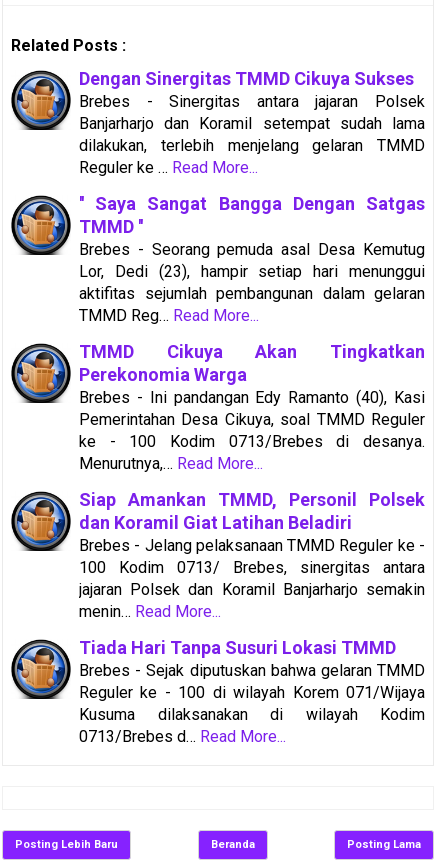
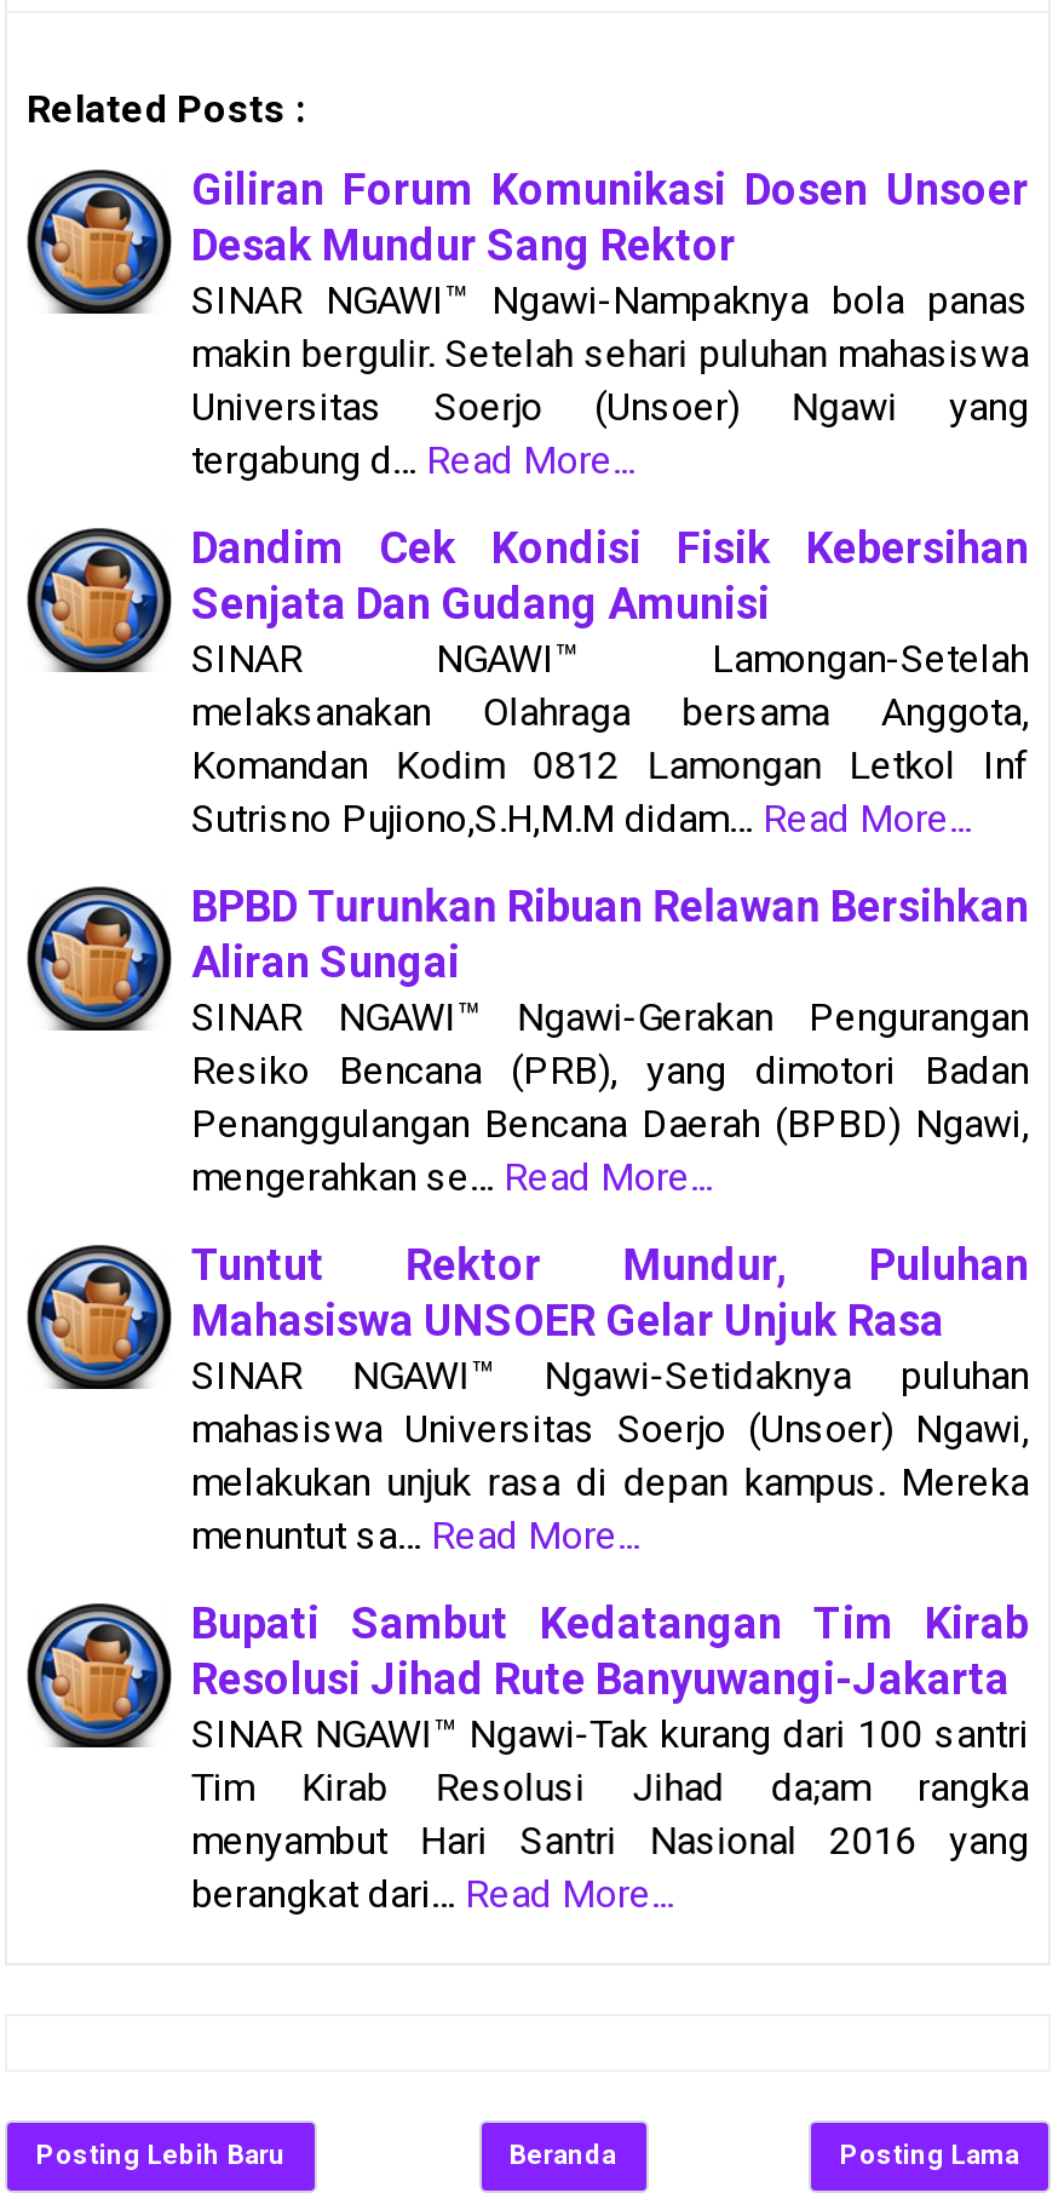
- Dengan Sinergitas TMMD Cikuya Sukses
- Brebes - Sinergitas antara jajaran Polsek
- Banjarharjo dan Koramil setempat sudah lama
- dilakukan, terlebih menjelang gelaran TMMD
- Reguler ke … Read More...
+ Giliran Forum Komunikasi Dosen Unsoer
+ Desak Mundur Sang Rektor
+ SINAR NGAWI™ Ngawi-Nampaknya bola panas
+ makin bergulir. Setelah sehari puluhan mahasiswa
+ Universitas Soerjo (Unsoer) Ngawi yang
+ tergabung d… Read More...

moved down: [image]

- '' Saya Sangat Bangga Dengan Satgas
- TMMD ''
- Brebes - Seorang pemuda asal Desa Kemutug
- Lor, Dedi (23), hampir setiap hari menunggui
- aktifitas sejumlah pembangunan dalam gelaran
- TMMD Reg… Read More...
+ Dandim Cek Kondisi Fisik Kebersihan
+ Senjata Dan Gudang Amunisi
+ SINAR NGAWI™ Lamongan-Setelah
+ melaksanakan Olahraga bersama Anggota,
+ Komandan Kodim 0812 Lamongan Letkol Inf
+ Sutrisno Pujiono,S.H,M.M didam… Read More...

moved down: [image]

- TMMD Cikuya Akan Tingkatkan
- Perekonomia Warga
- Brebes - Ini pandangan Edy Ramanto (40), Kasi
- Pemerintahan Desa Cikuya, soal TMMD Reguler
- ke - 100 Kodim 0713/Brebes di desanya.
- Menurutnya,… Read More...
+ BPBD Turunkan Ribuan Relawan Bersihkan
+ Aliran Sungai
+ SINAR NGAWI™ Ngawi-Gerakan Pengurangan
+ Resiko Bencana (PRB), yang dimotori Badan
+ Penanggulangan Bencana Daerah (BPBD) Ngawi,
+ mengerahkan se… Read More...

moved down: [image]

- Siap Amankan TMMD, Personil Polsek
- dan Koramil Giat Latihan Beladiri
- Brebes - Jelang pelaksanaan TMMD Reguler ke -
- 100 Kodim 0713/ Brebes, sinergitas antara
- jajaran Polsek dan Koramil Banjarharjo semakin
- menin… Read More...
+ Tuntut Rektor Mundur, Puluhan
+ Mahasiswa UNSOER Gelar Unjuk Rasa
+ SINAR NGAWI™ Ngawi-Setidaknya puluhan
+ mahasiswa Universitas Soerjo (Unsoer) Ngawi,
+ melakukan unjuk rasa di depan kampus. Mereka
+ menuntut sa… Read More...

moved down: [image]

- Tiada Hari Tanpa Susuri Lokasi TMMD
- Brebes - Sejak diputuskan bahwa gelaran TMMD
- Reguler ke - 100 di wilayah Korem 071/Wijaya
- Kusuma dilaksanakan di wilayah Kodim
- 0713/Brebes d… Read More...
+ Bupati Sambut Kedatangan Tim Kirab
+ Resolusi Jihad Rute Banyuwangi-Jakarta
+ SINAR NGAWI™ Ngawi-Tak kurang dari 100 santri
+ Tim Kirab Resolusi Jihad da;am rangka
+ menyambut Hari Santri Nasional 2016 yang
+ berangkat dari… Read More...
